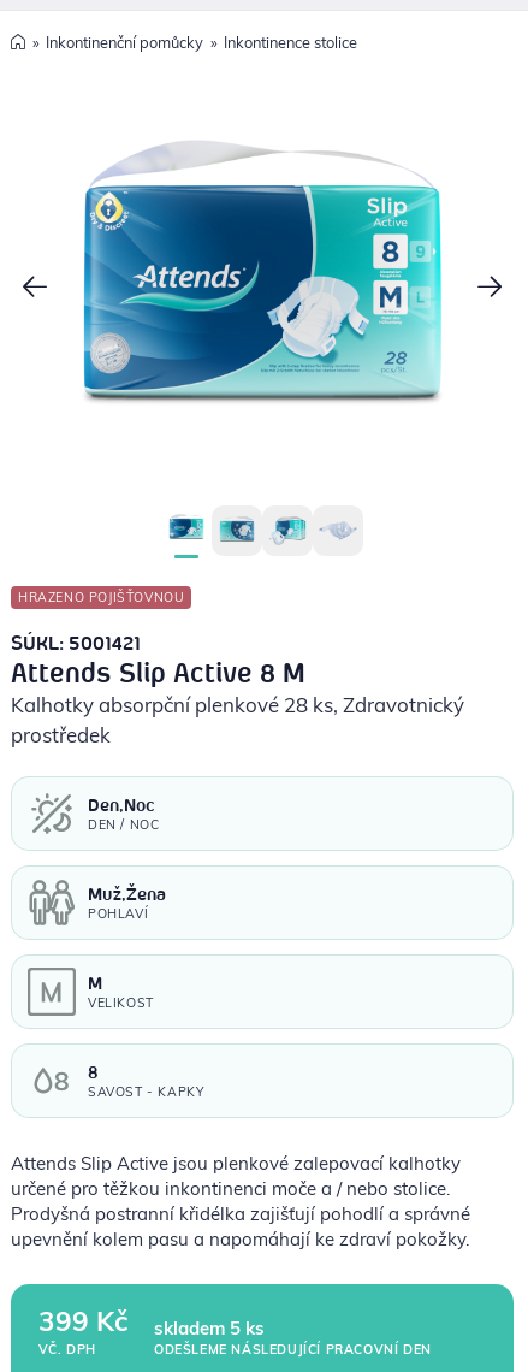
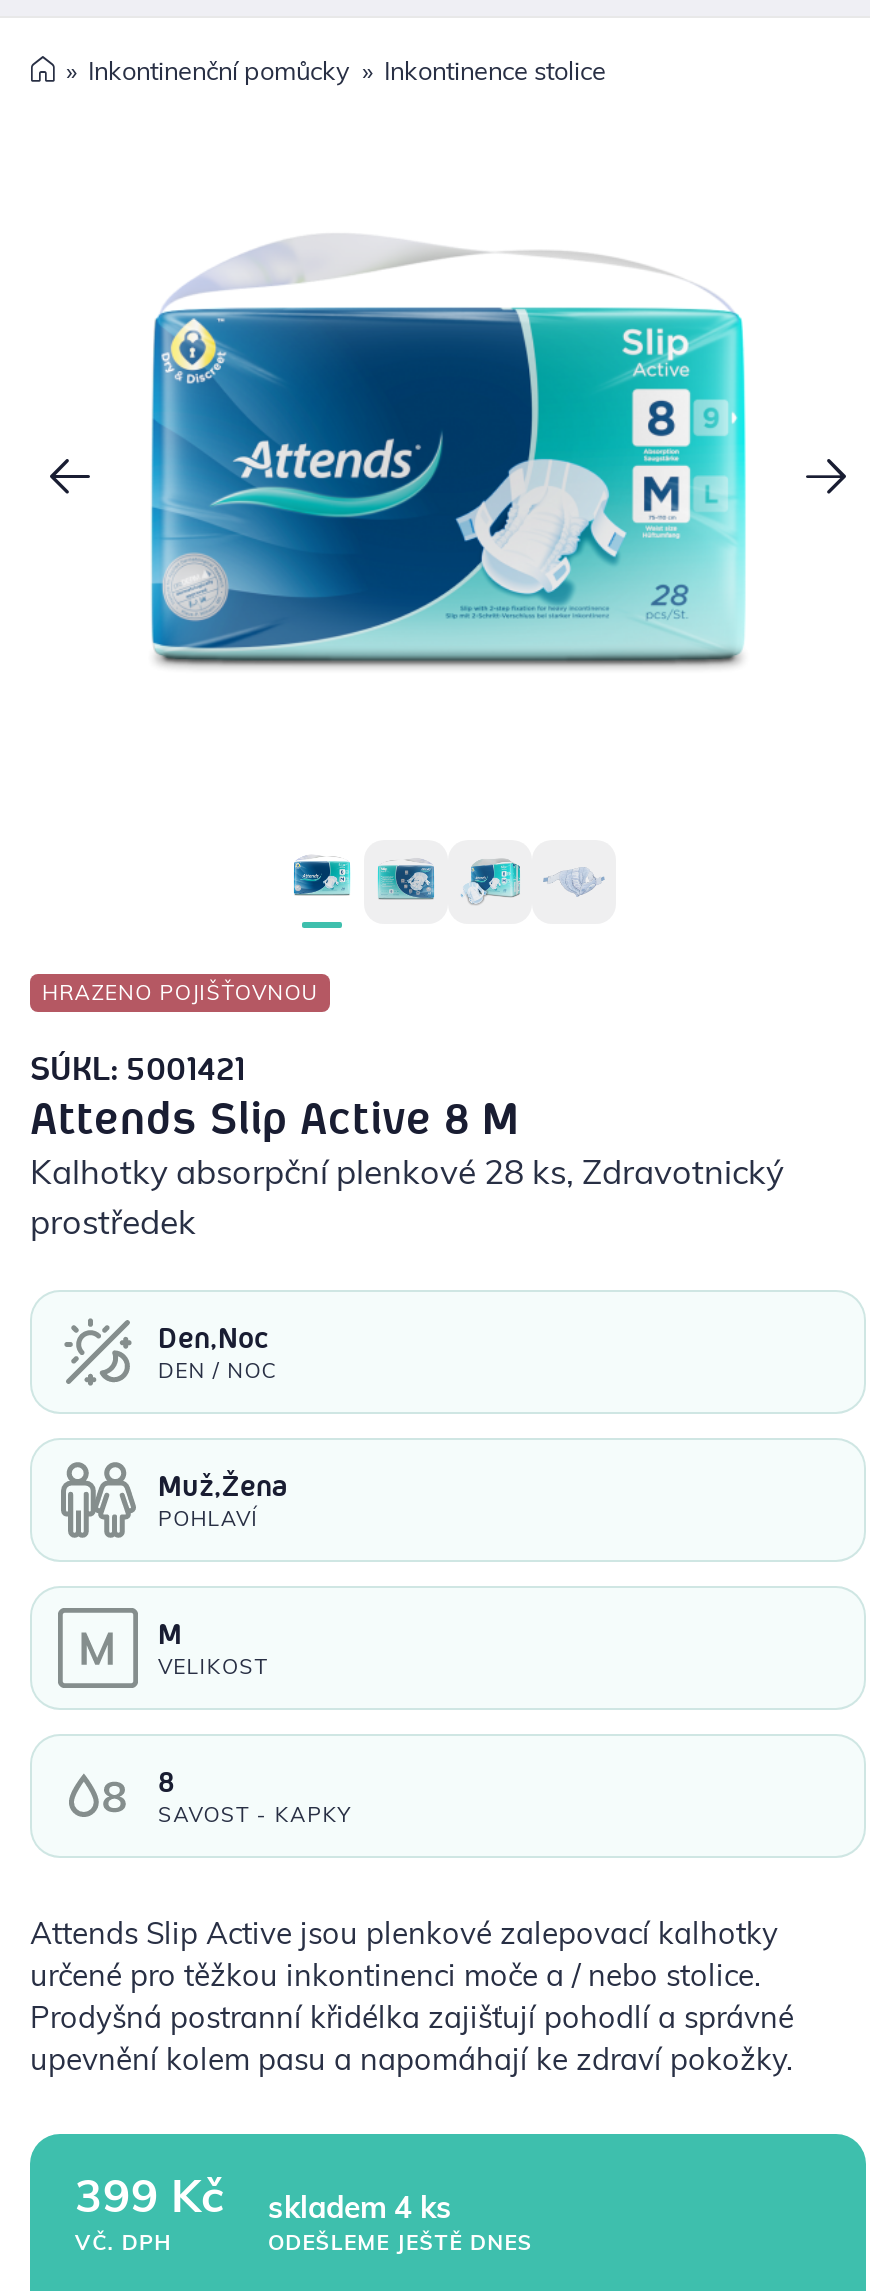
- skladem 5 ks
- ODEŠLEME NÁSLEDUJÍCÍ PRACOVNÍ DEN
+ skladem 4 ks
+ ODEŠLEME JEŠTĚ DNES
